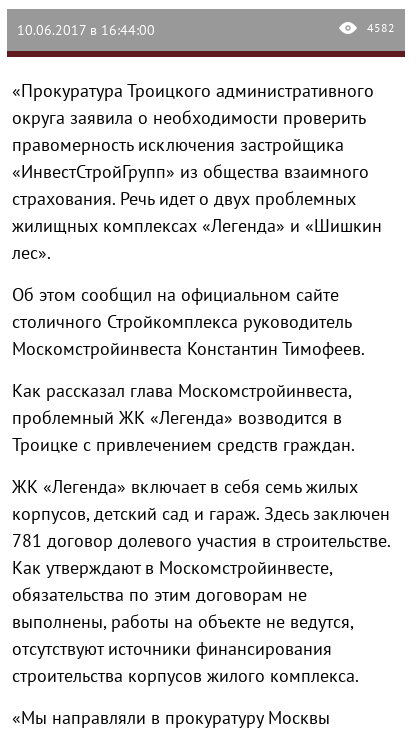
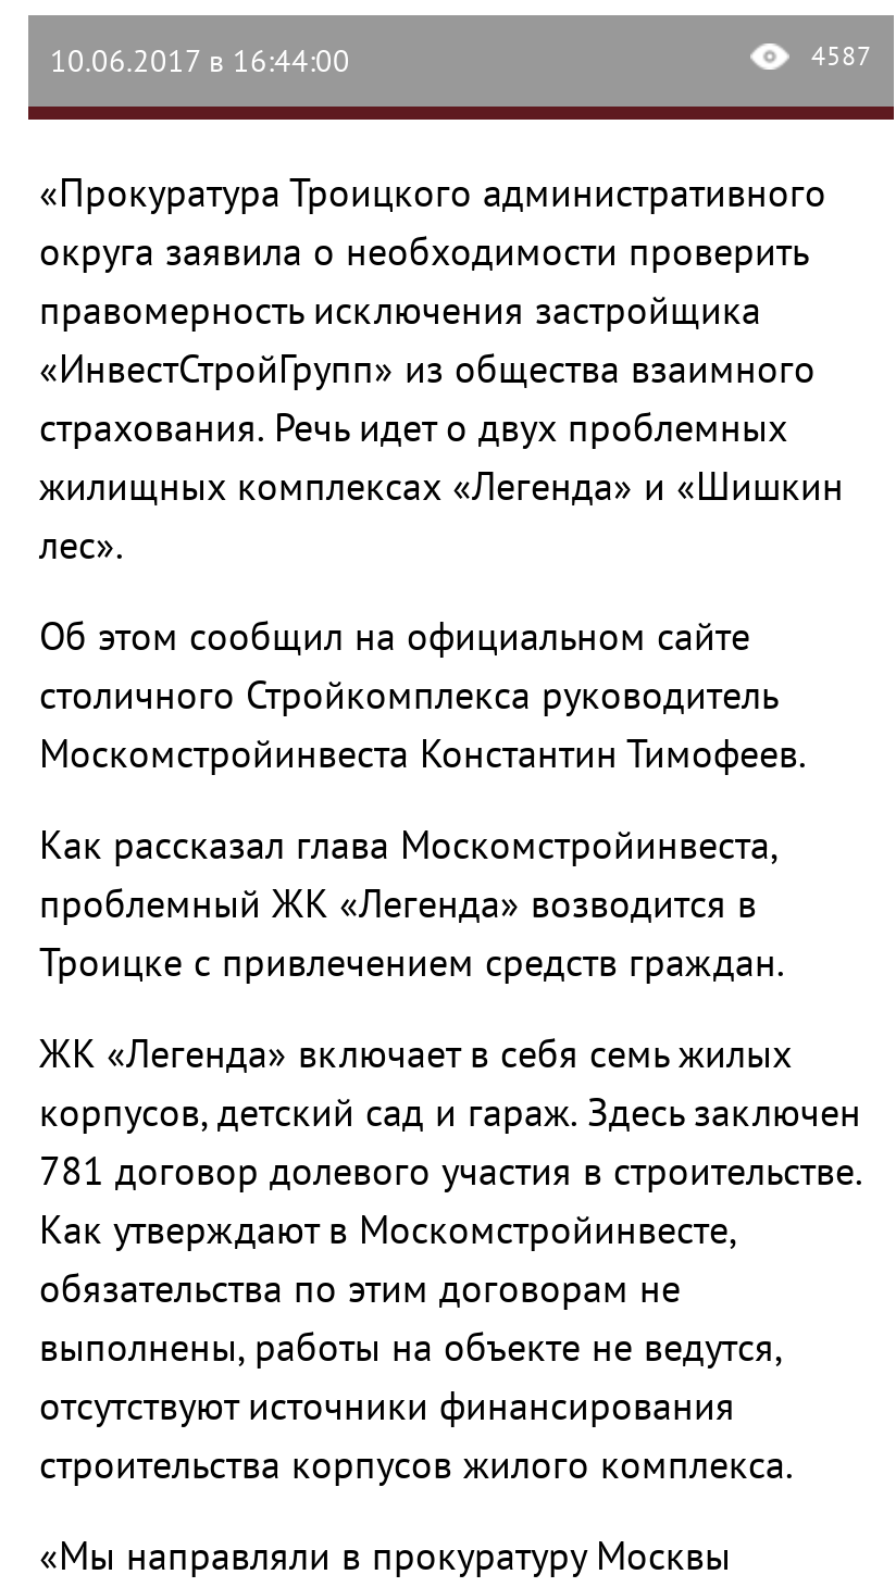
- 4582
+ 4587
